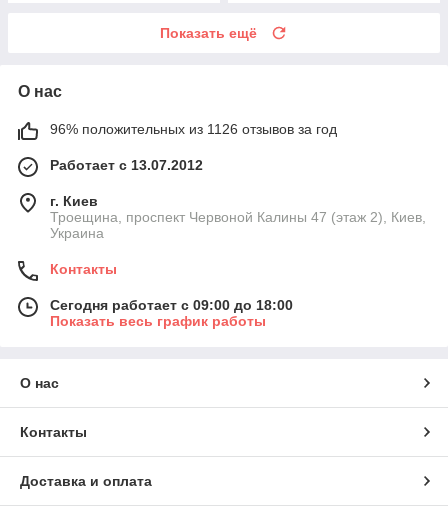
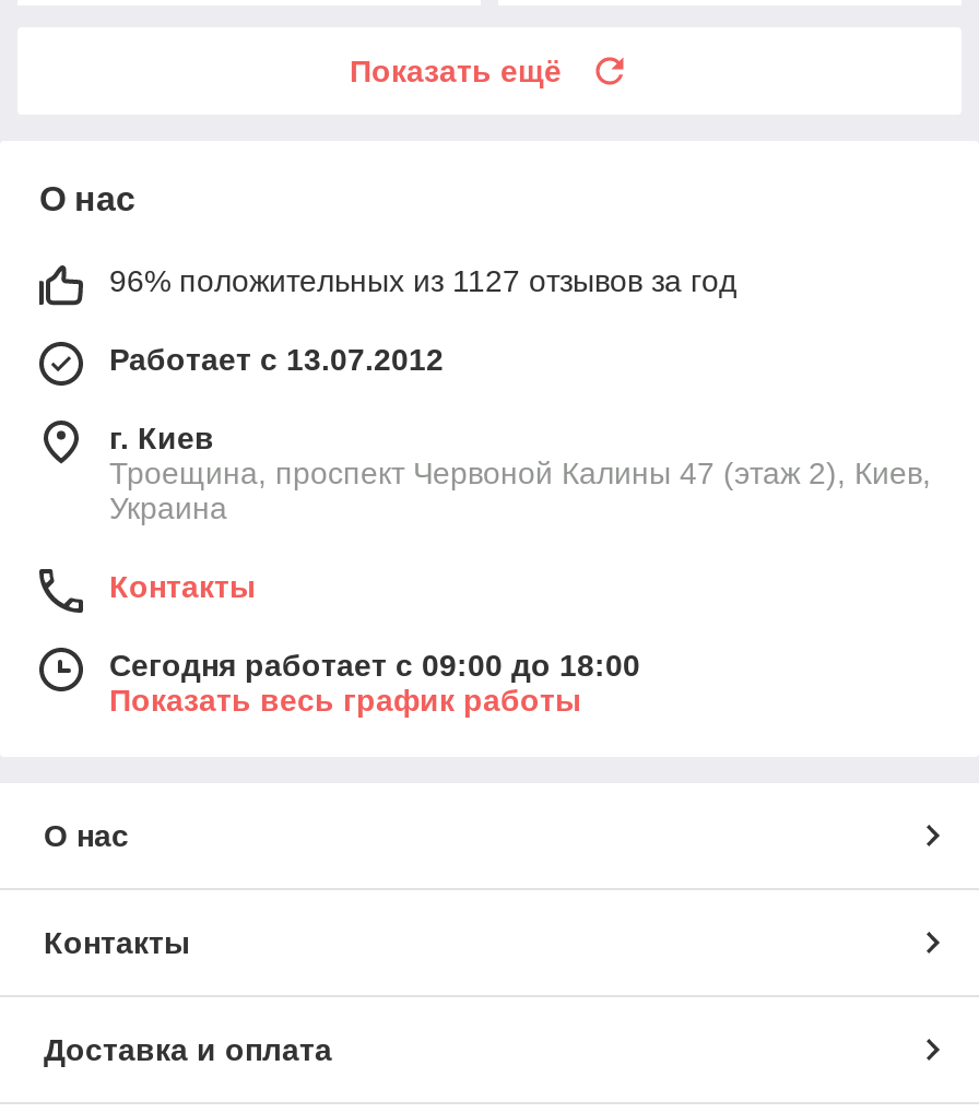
- 96% положительных из 1126 отзывов за год
+ 96% положительных из 1127 отзывов за год
